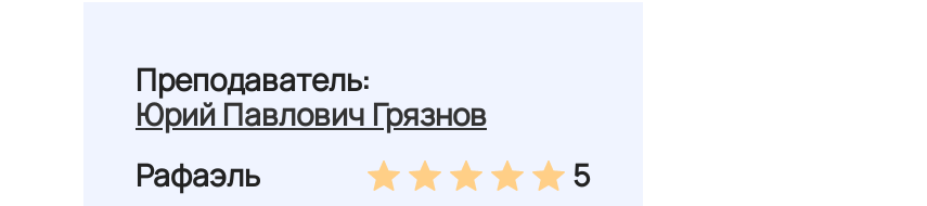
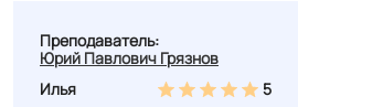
- Рафаэль
+ Илья
